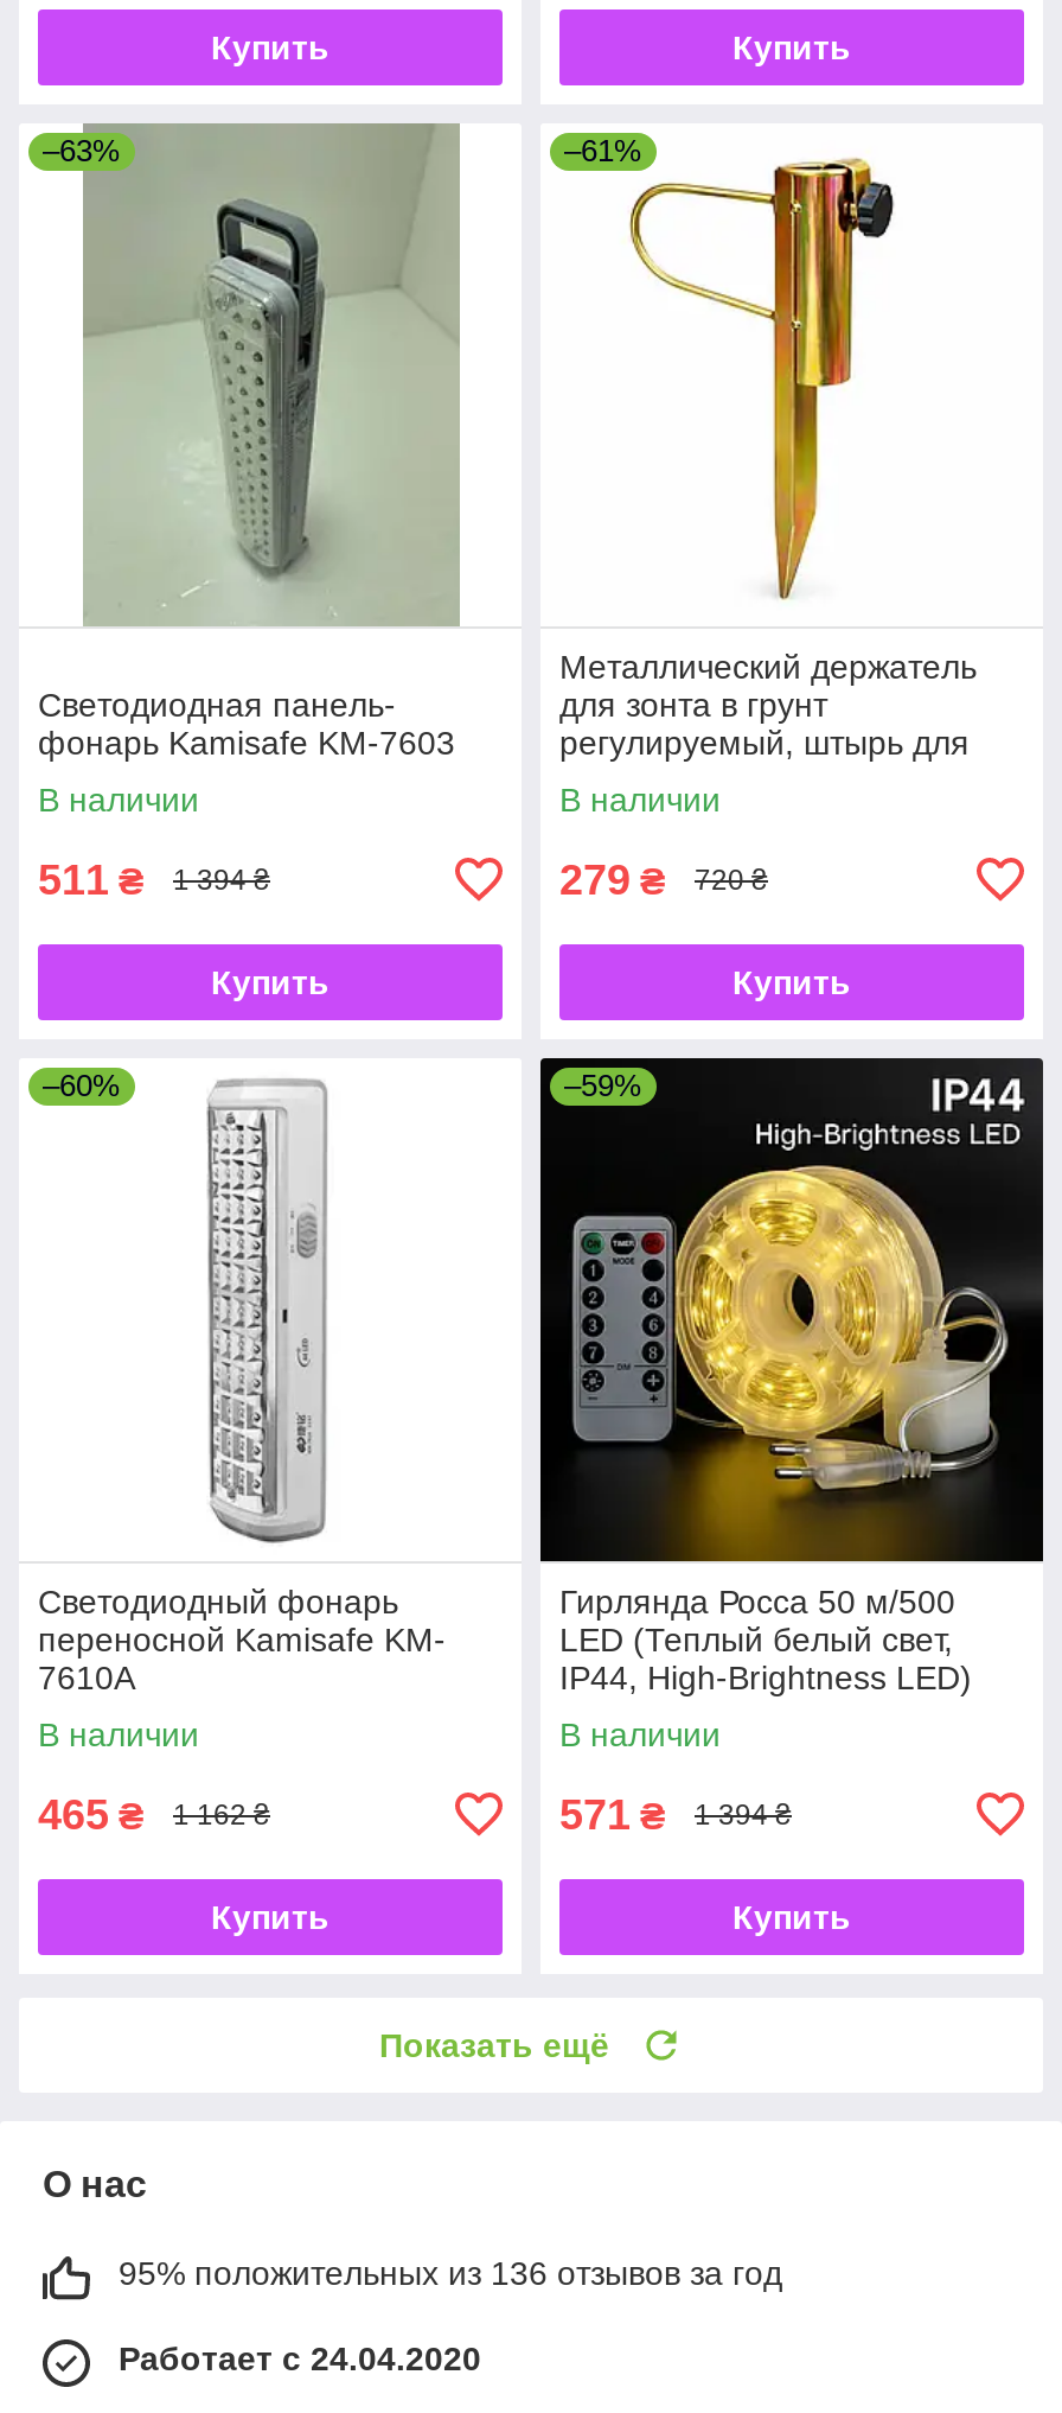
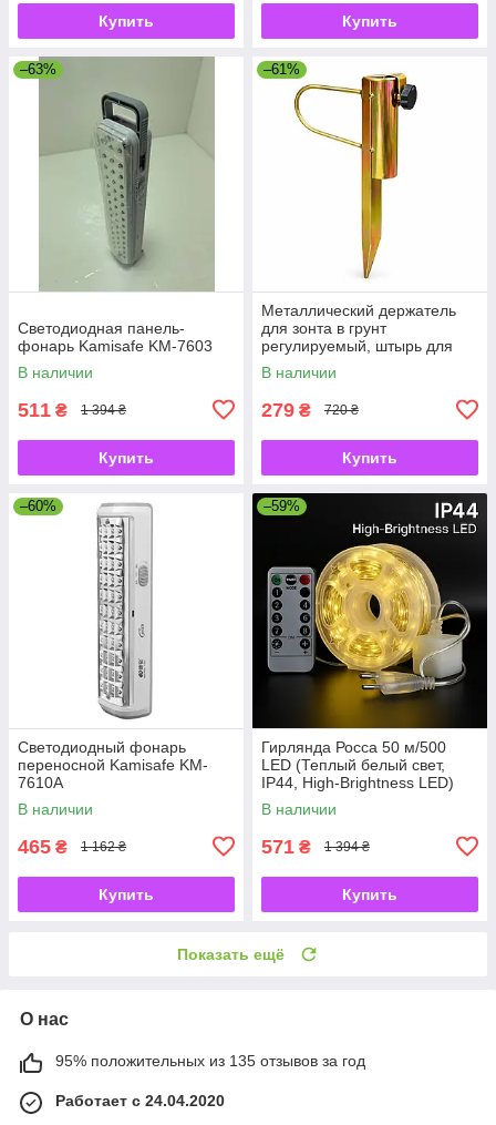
- 95% положительных из 136 отзывов за год
+ 95% положительных из 135 отзывов за год
